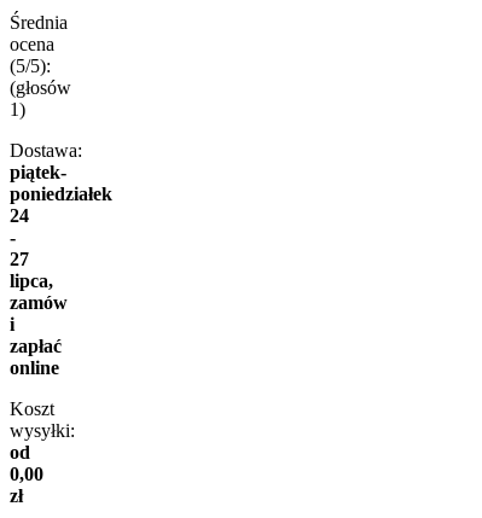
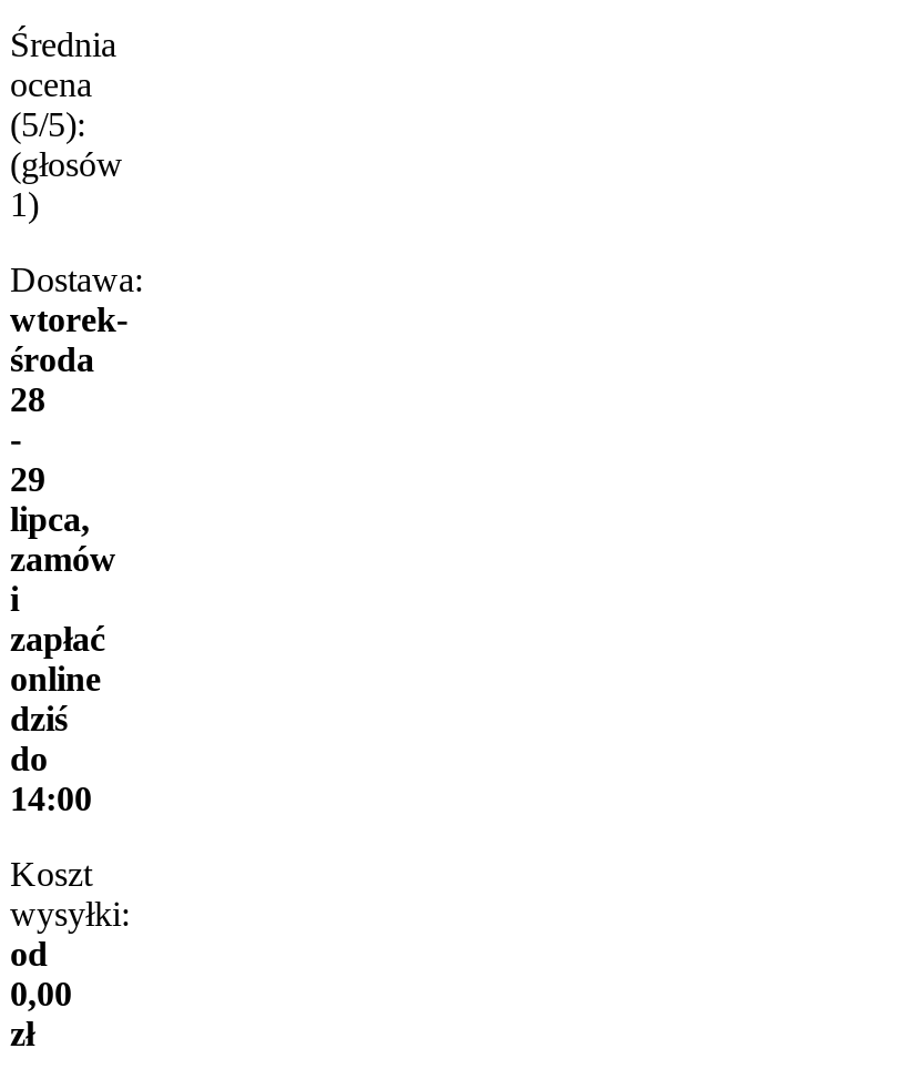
- piątek-
- poniedziałek
- 24
+ wtorek-
+ środa
+ 28

- 27
+ 29

+ dziś
+ do
+ 14:00
